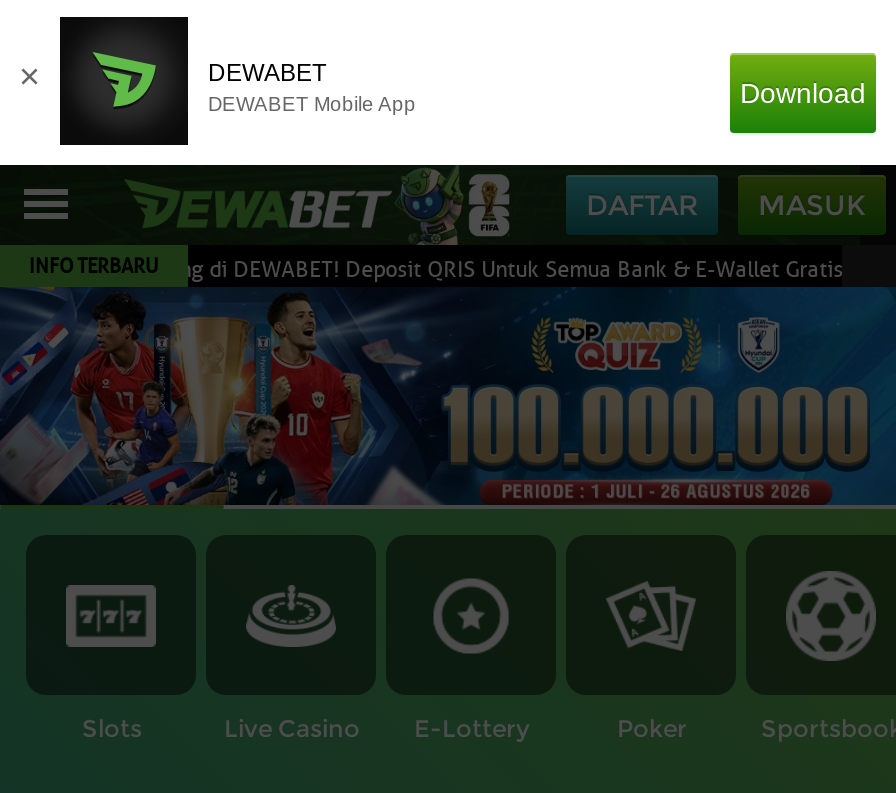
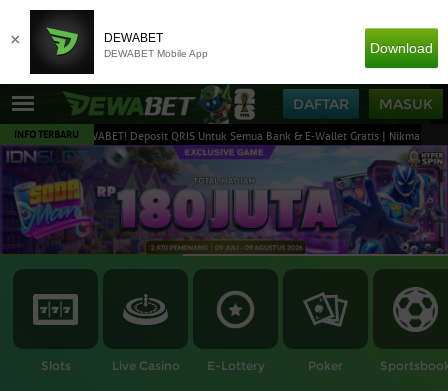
- [image]
+ [image]
